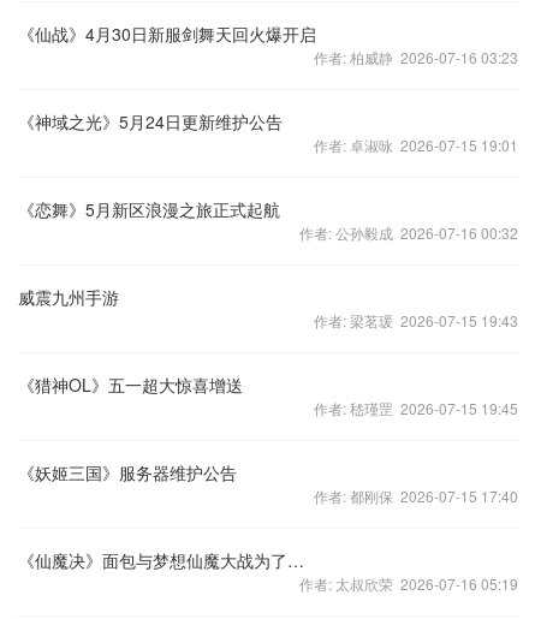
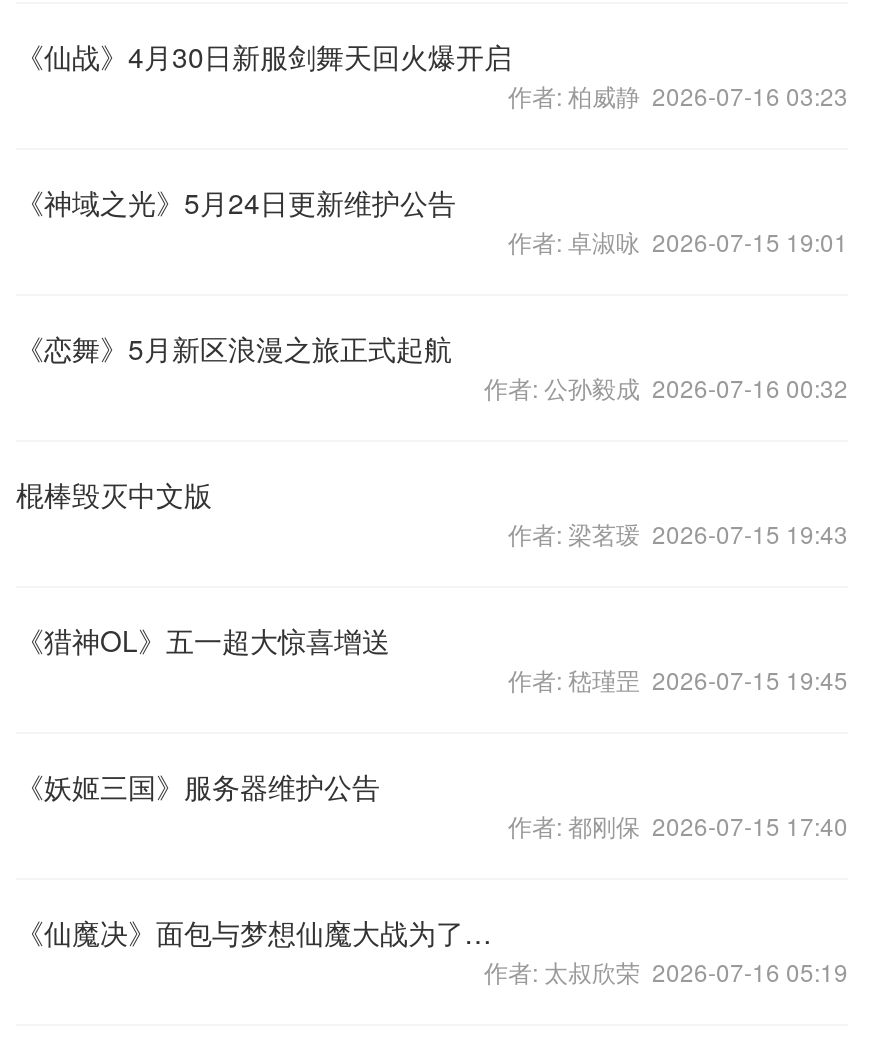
- 威震九州手游
+ 棍棒毁灭中文版
